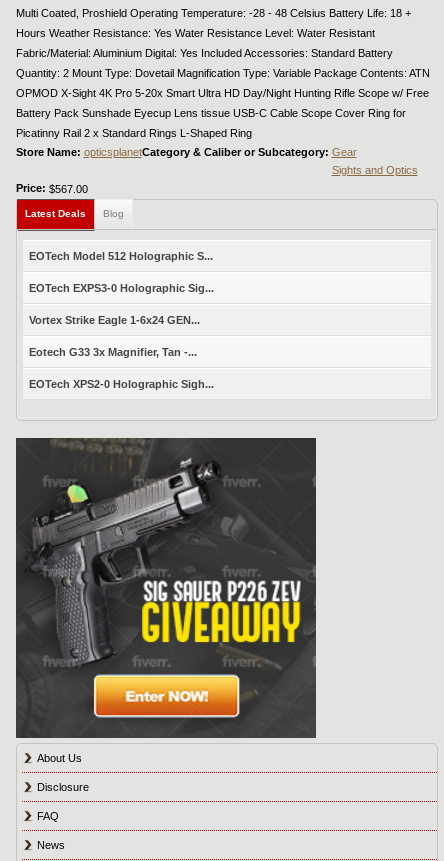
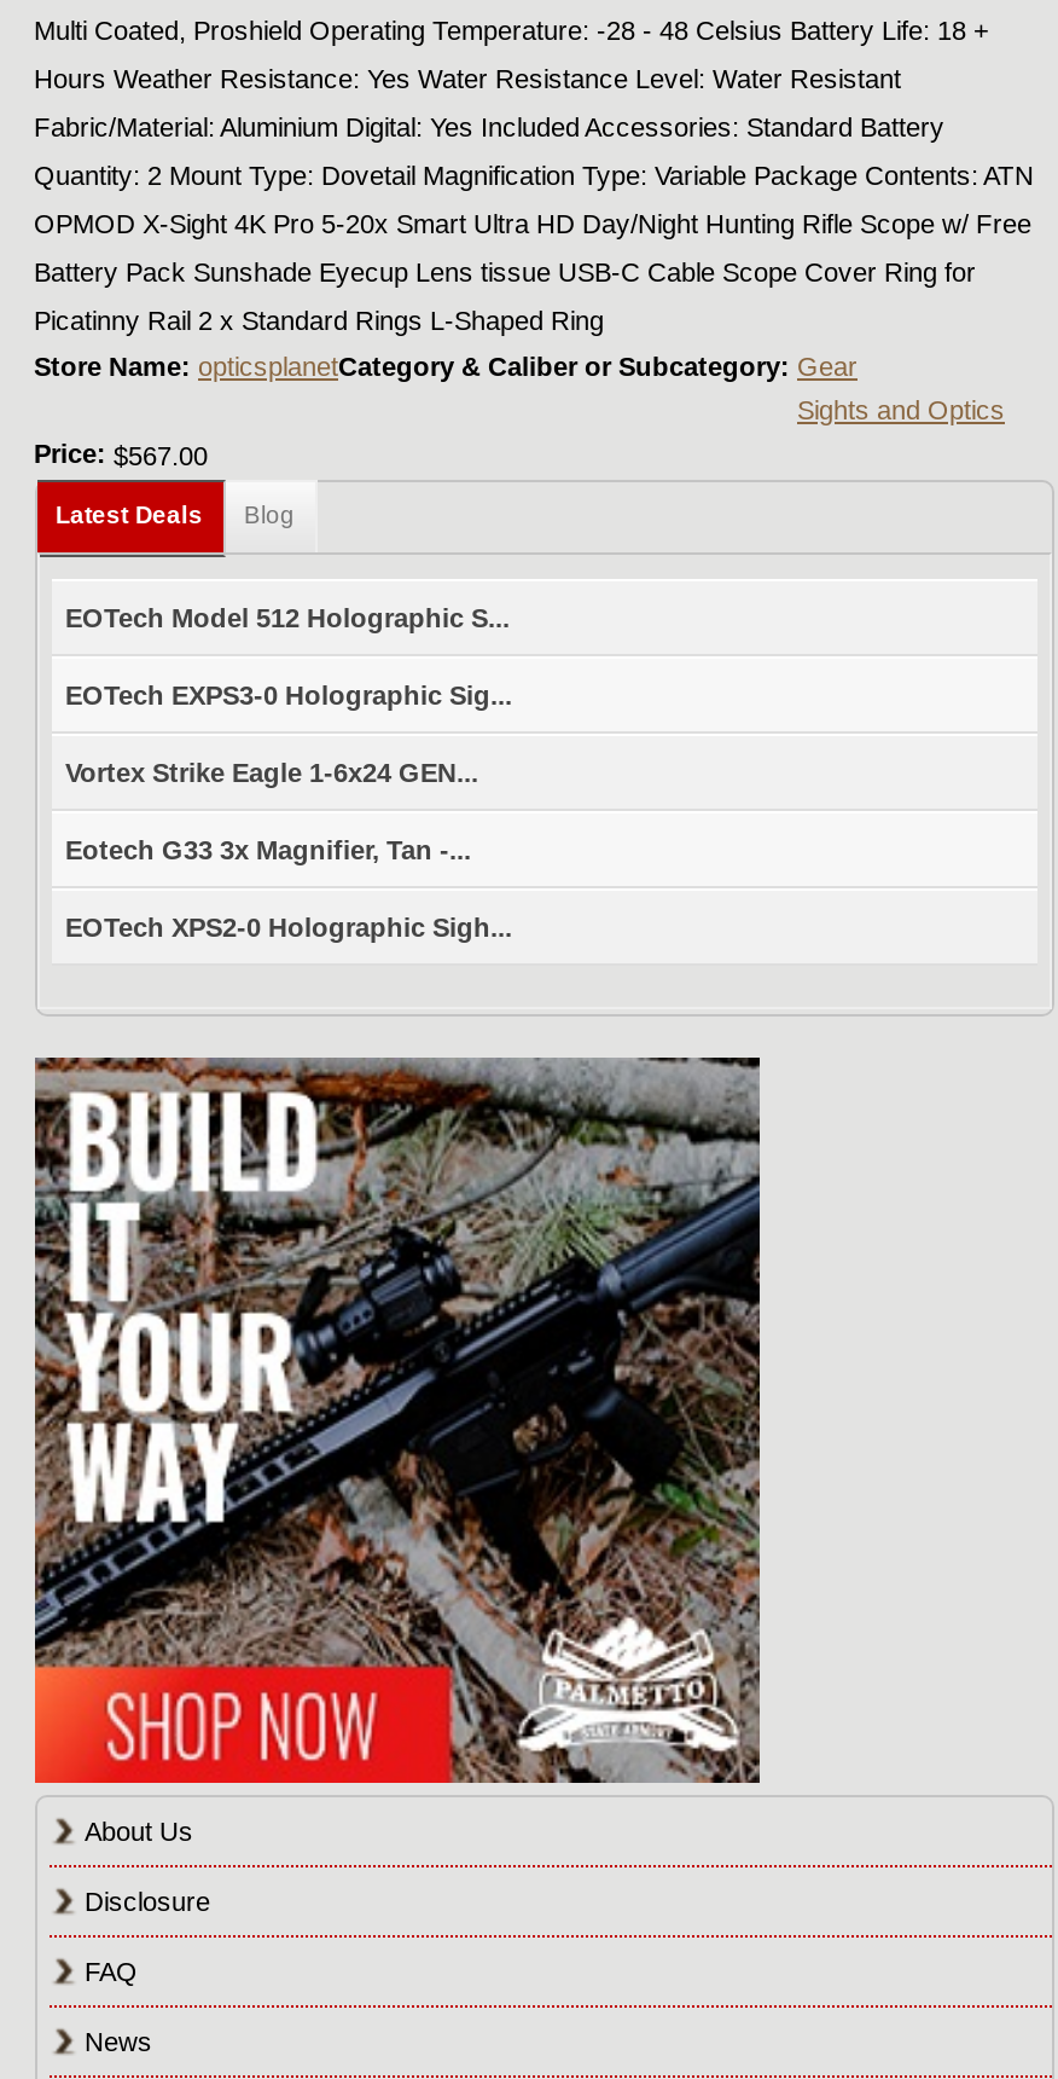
- [image]
+ [image]
